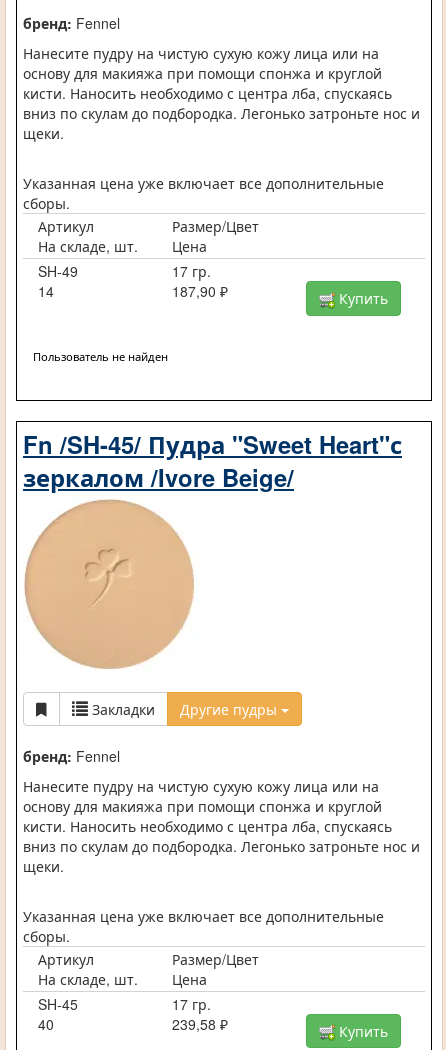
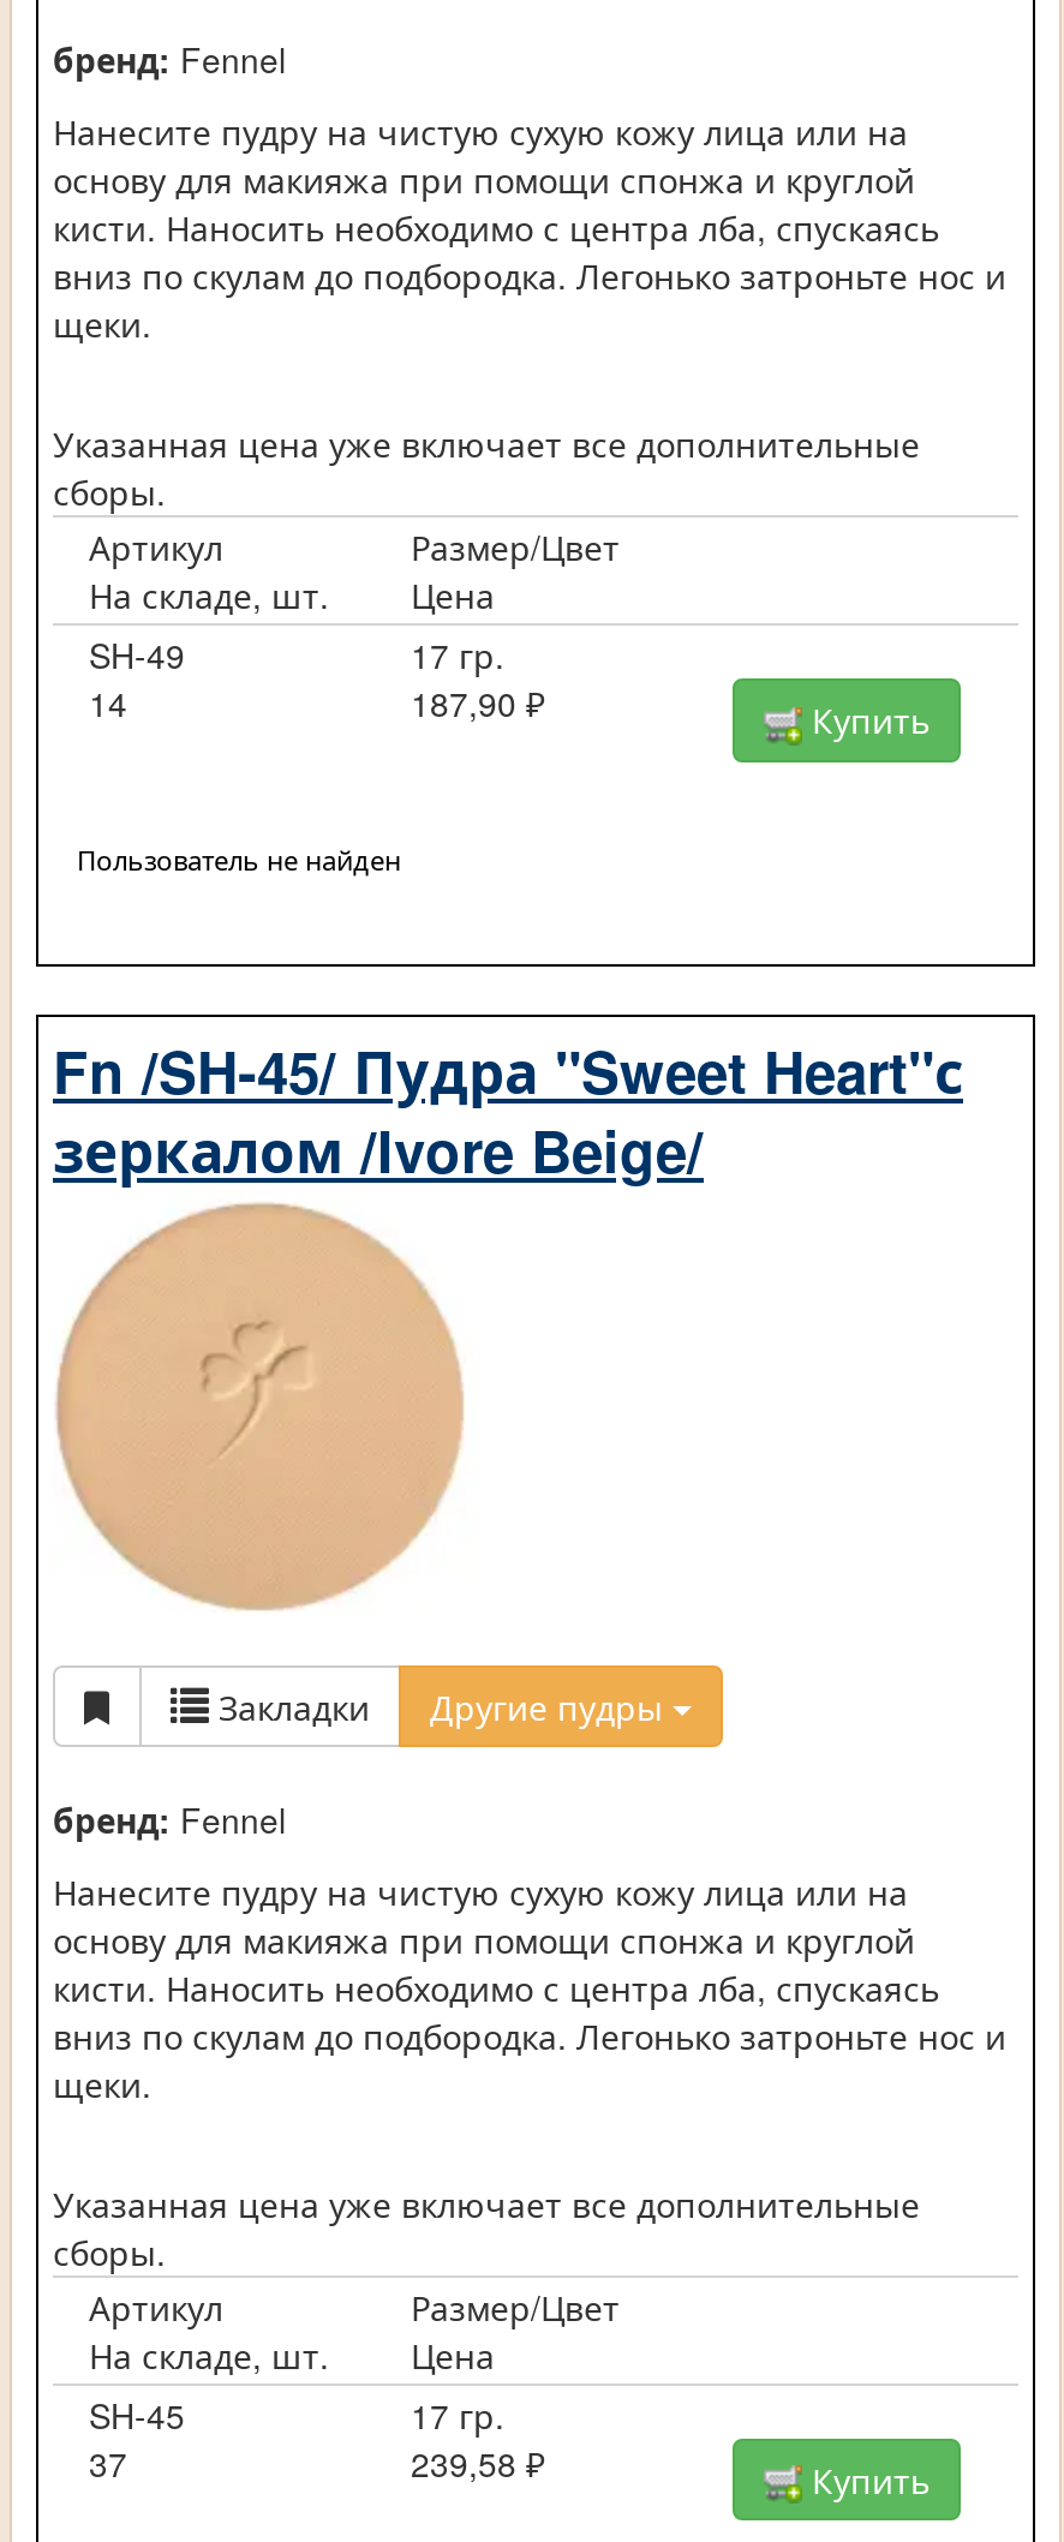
- 40
+ 37
